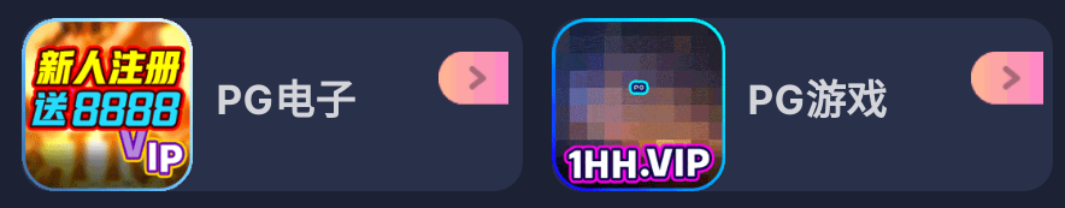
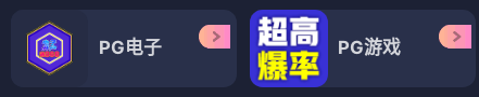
- [image]
+ [image]

- [image]
+ [image]
